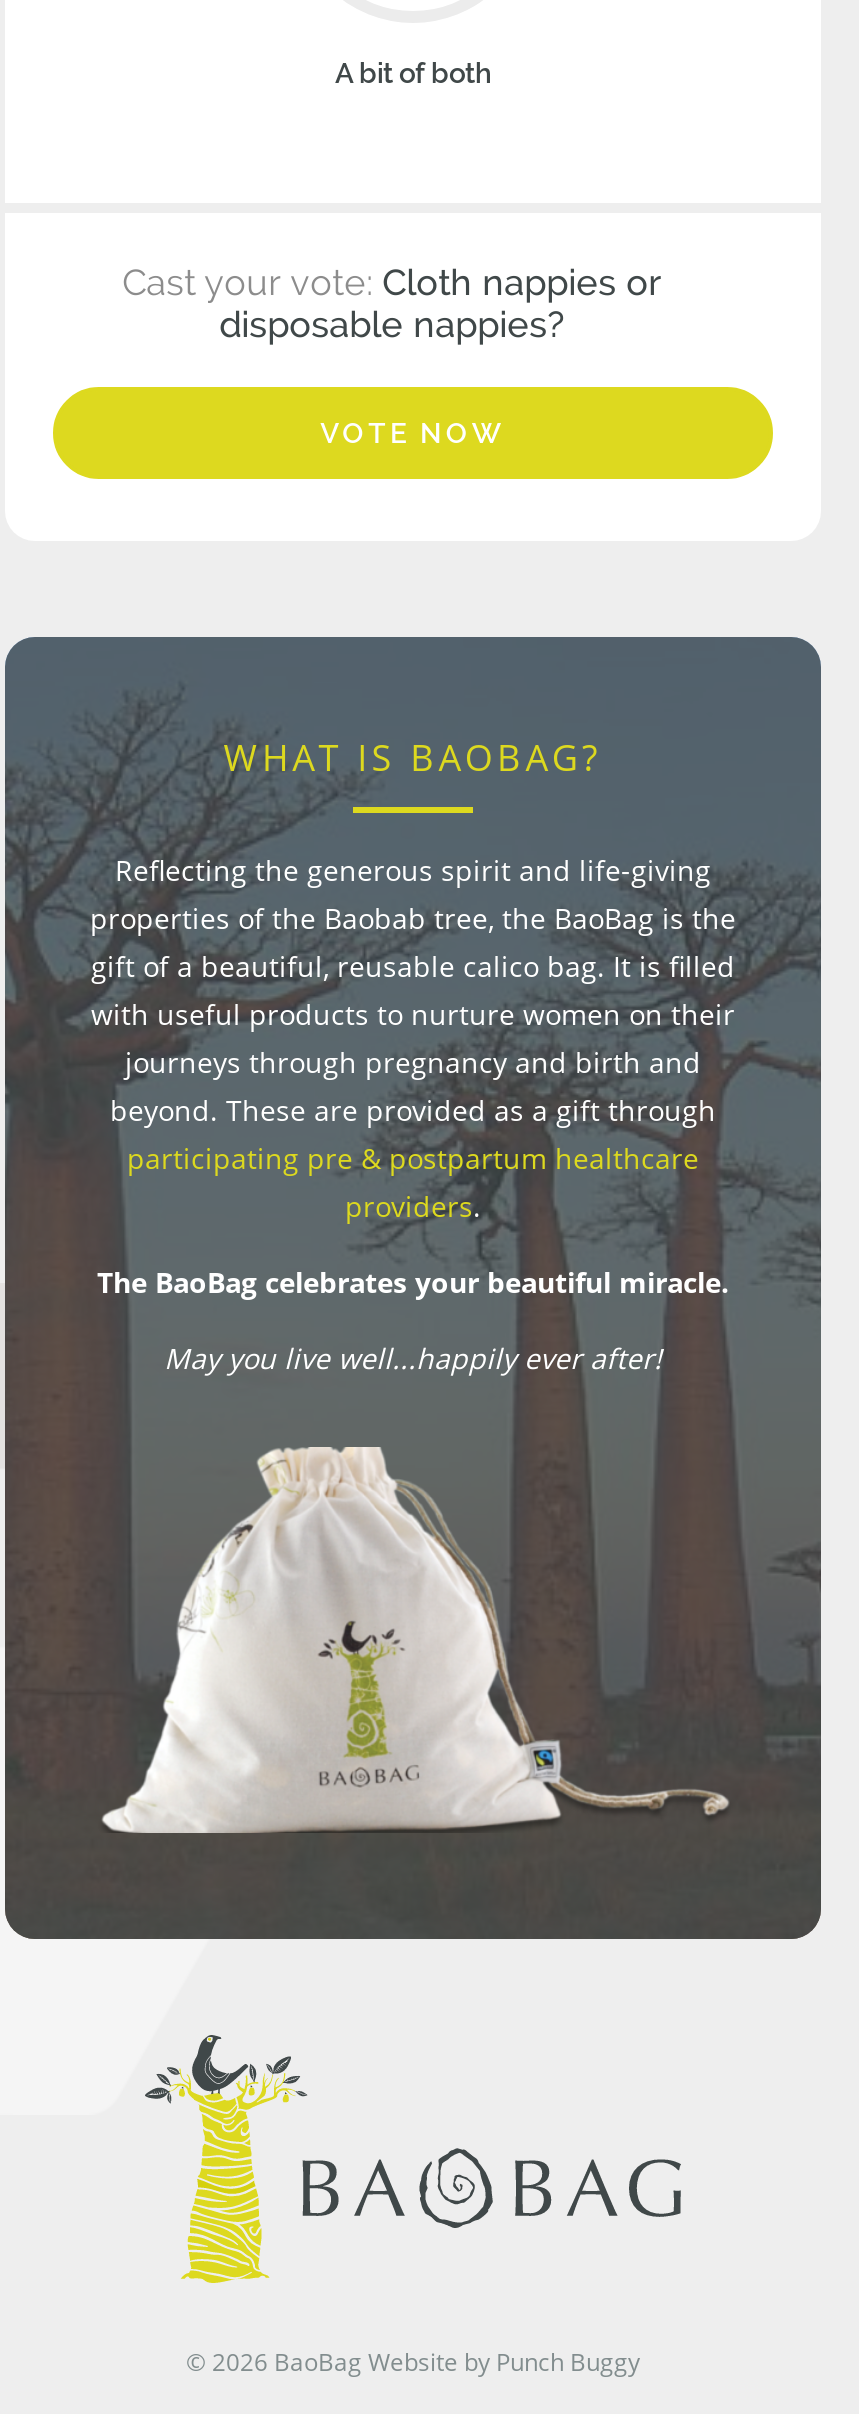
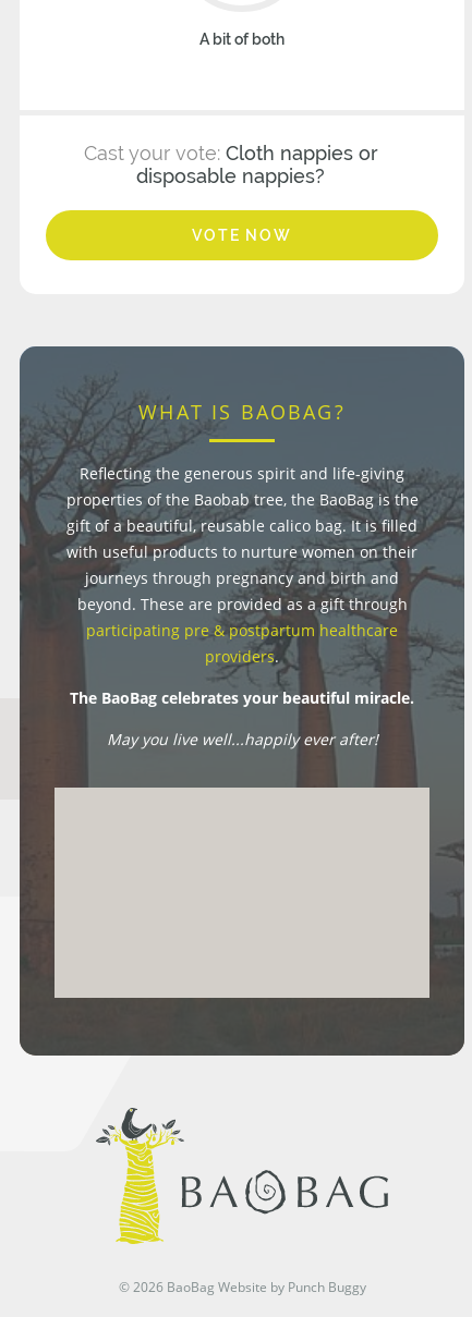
- [image]
